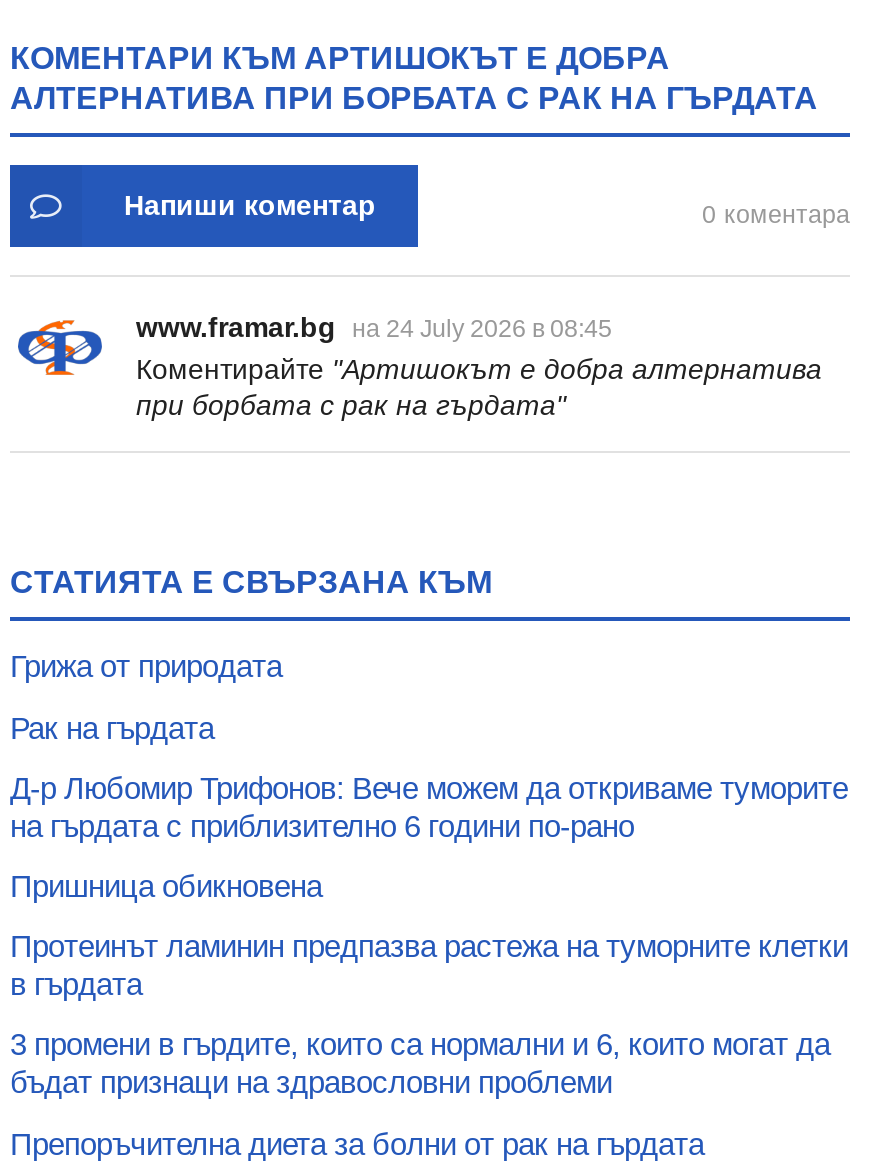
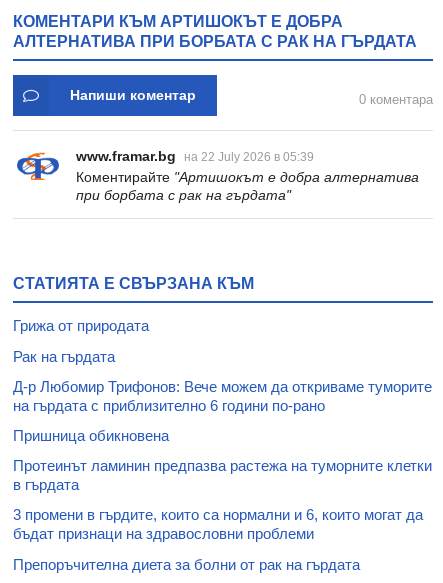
- www.framar.bg на 24 July 2026 в 08:45
+ www.framar.bg на 22 July 2026 в 05:39
